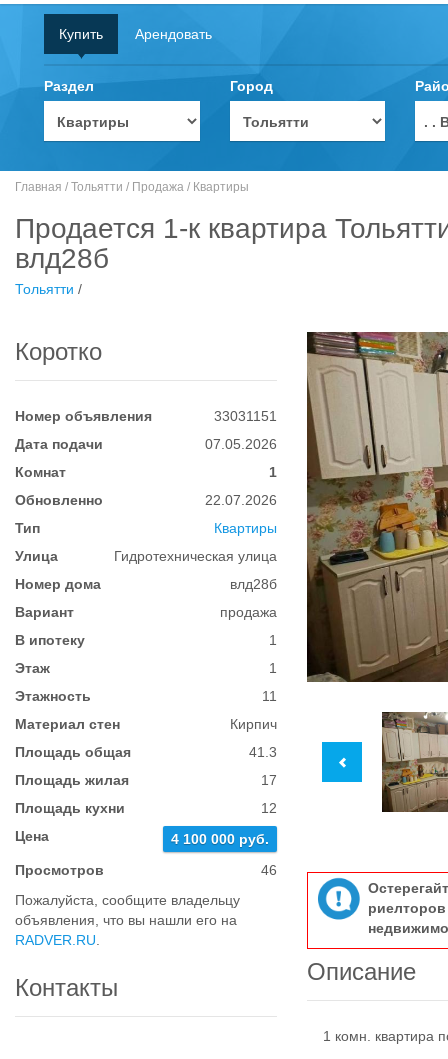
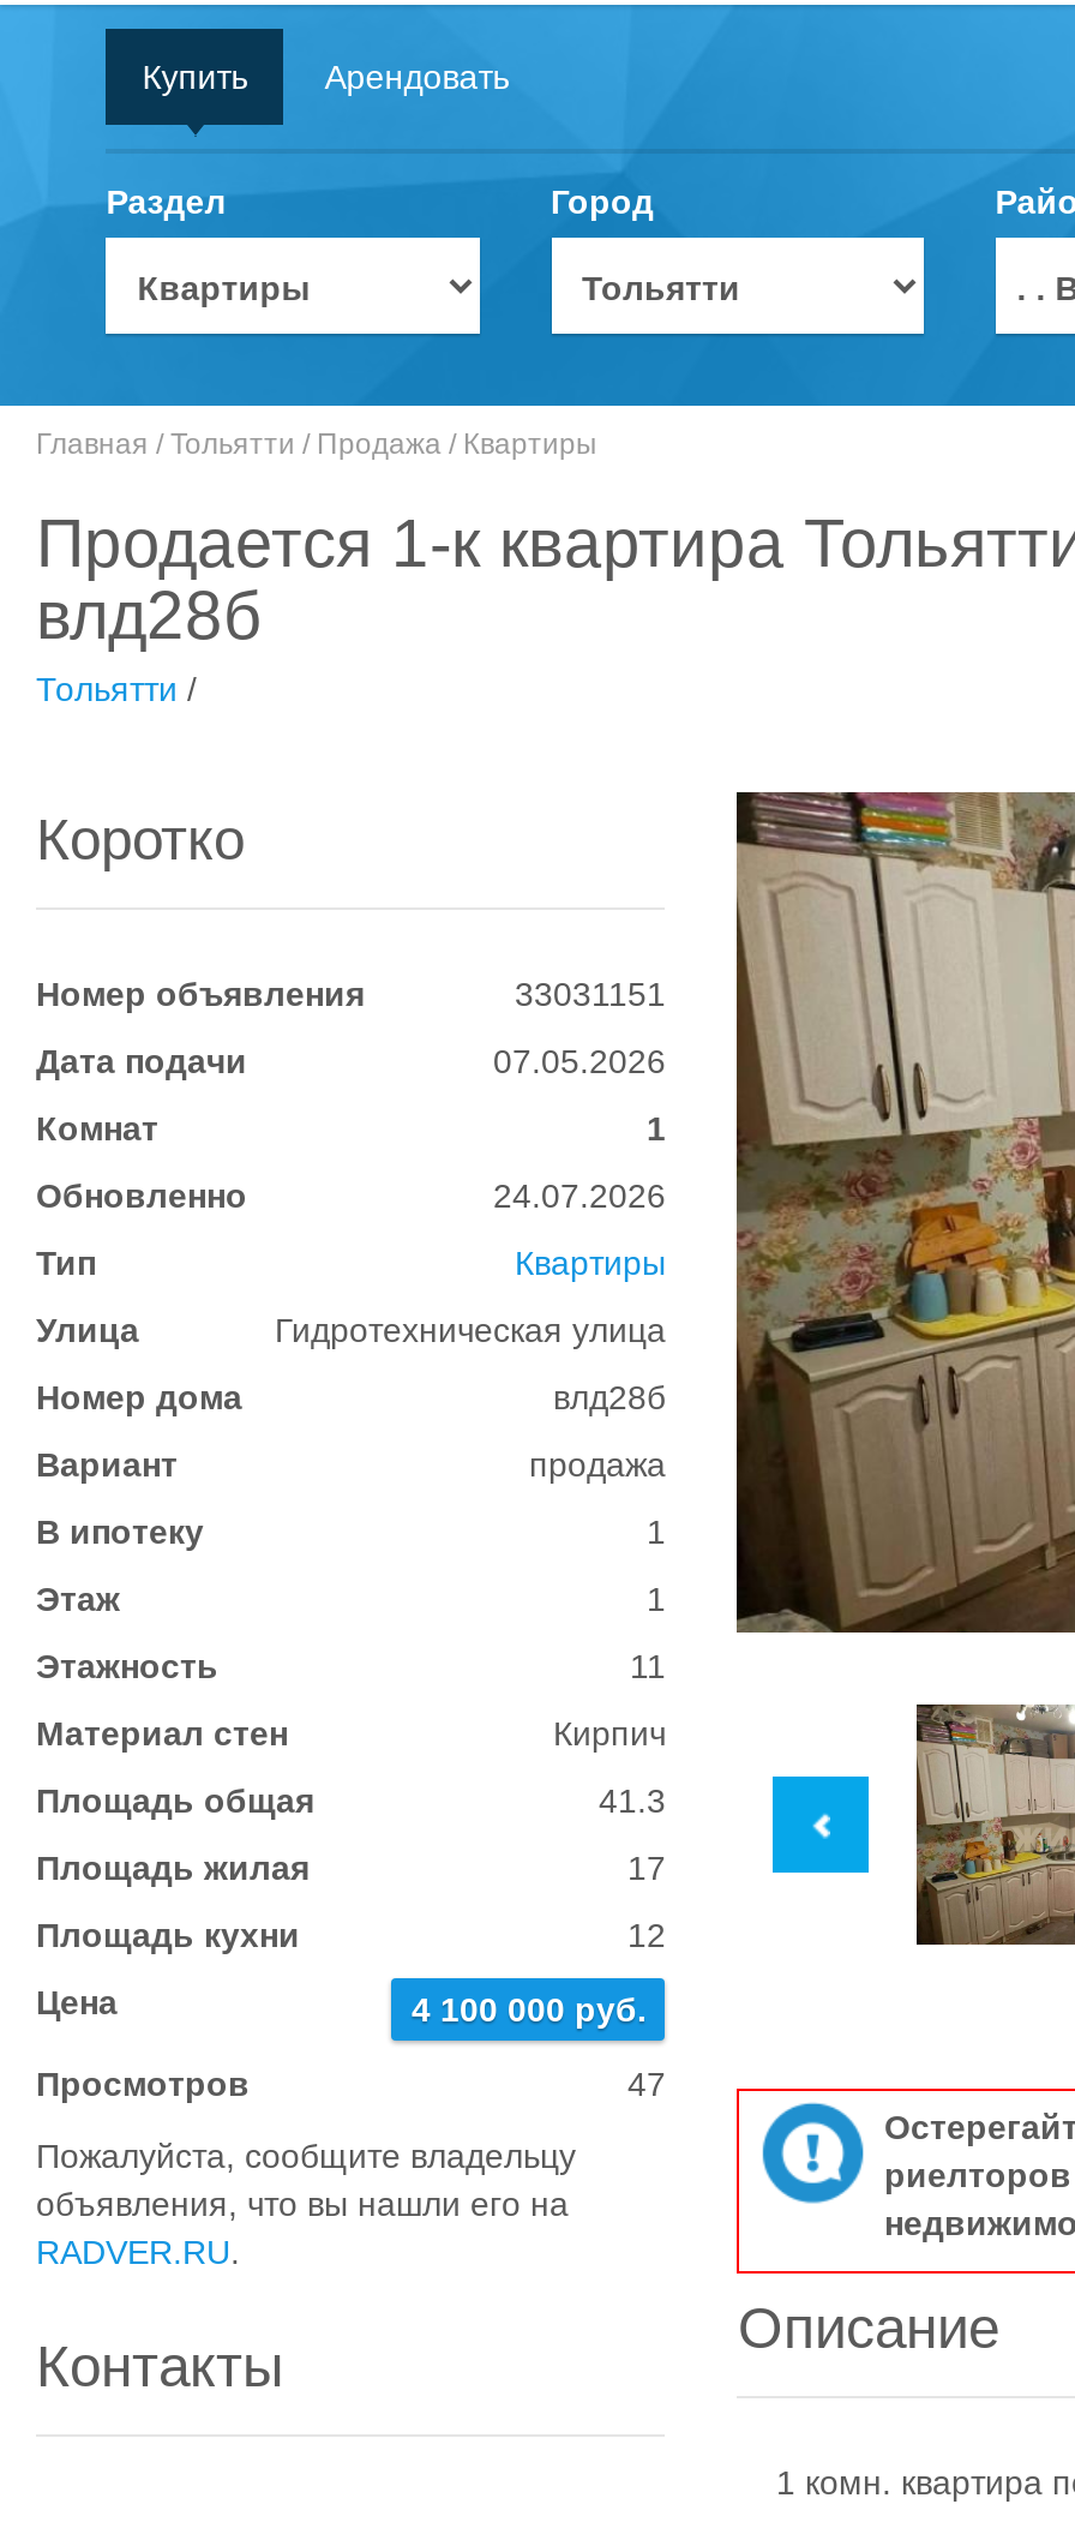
- 22.07.2026
+ 24.07.2026

- 46
+ 47
